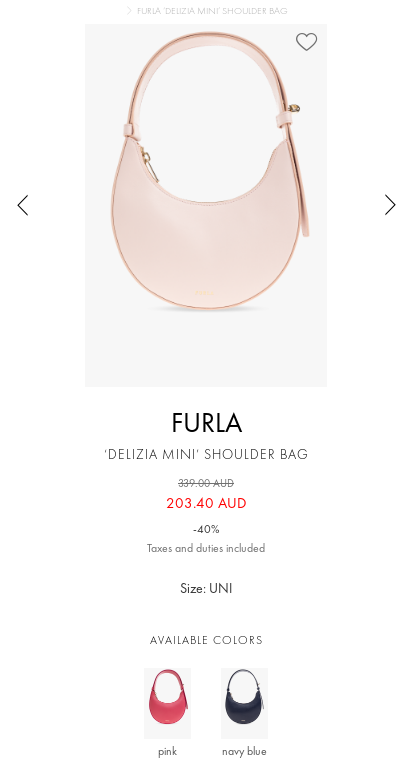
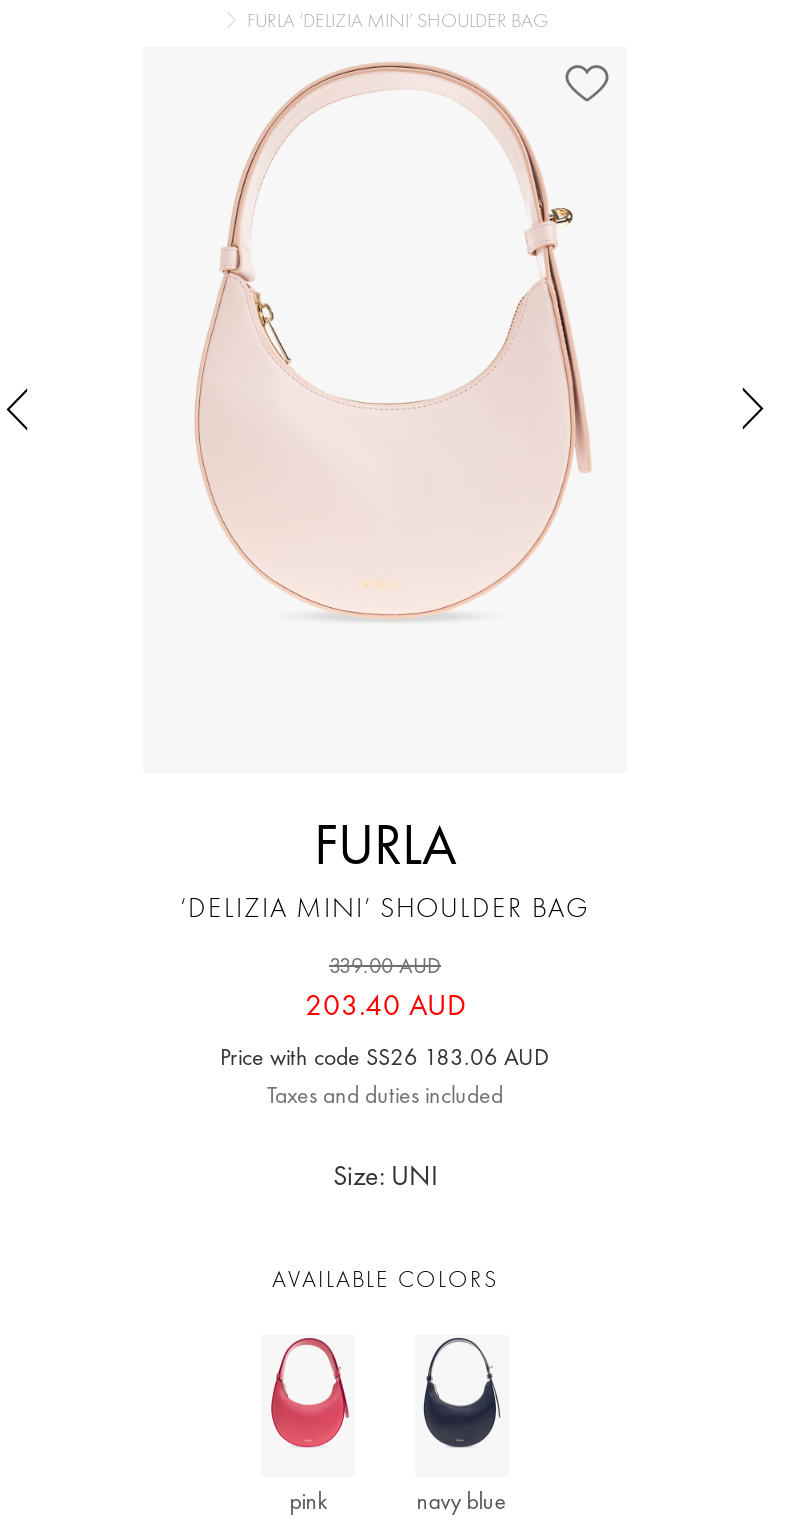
- -40%
+ Price with code SS26 183.06 AUD
